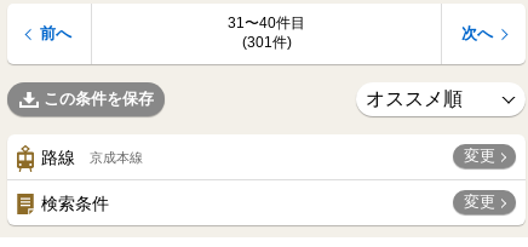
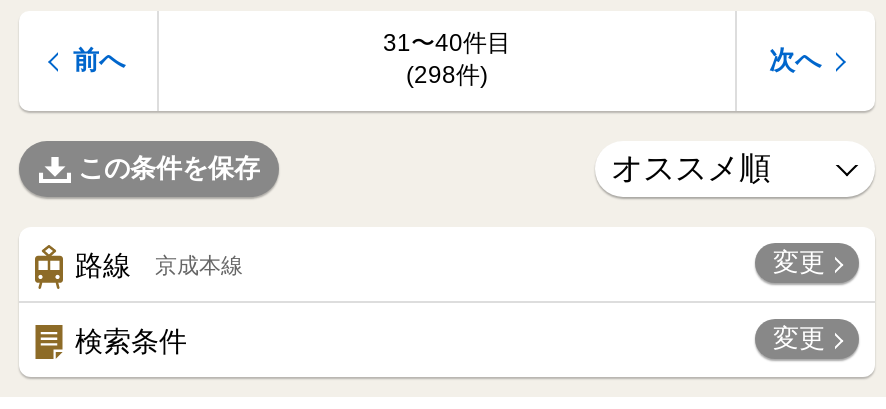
- (301件)
+ (298件)
